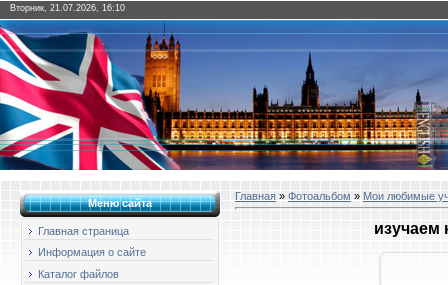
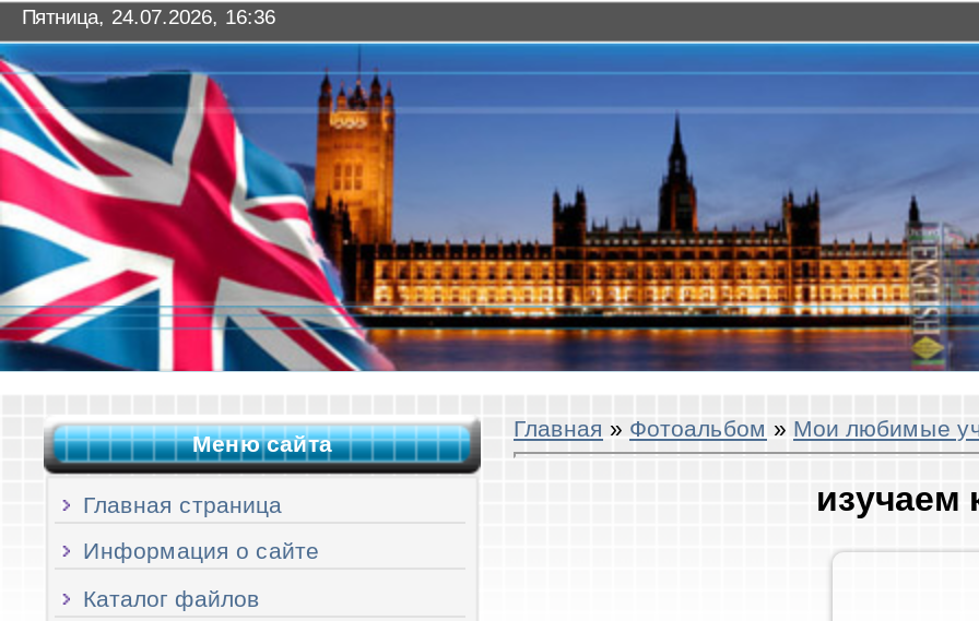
- Вторник, 21.07.2026, 16:10
+ Пятница, 24.07.2026, 16:36
